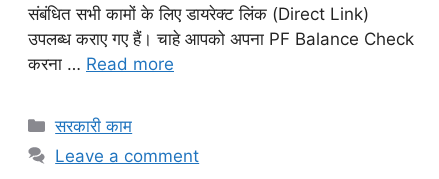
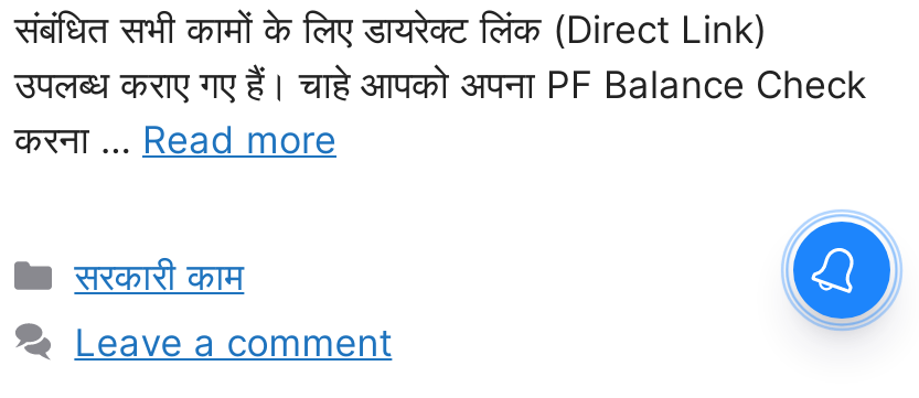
+ [image]
